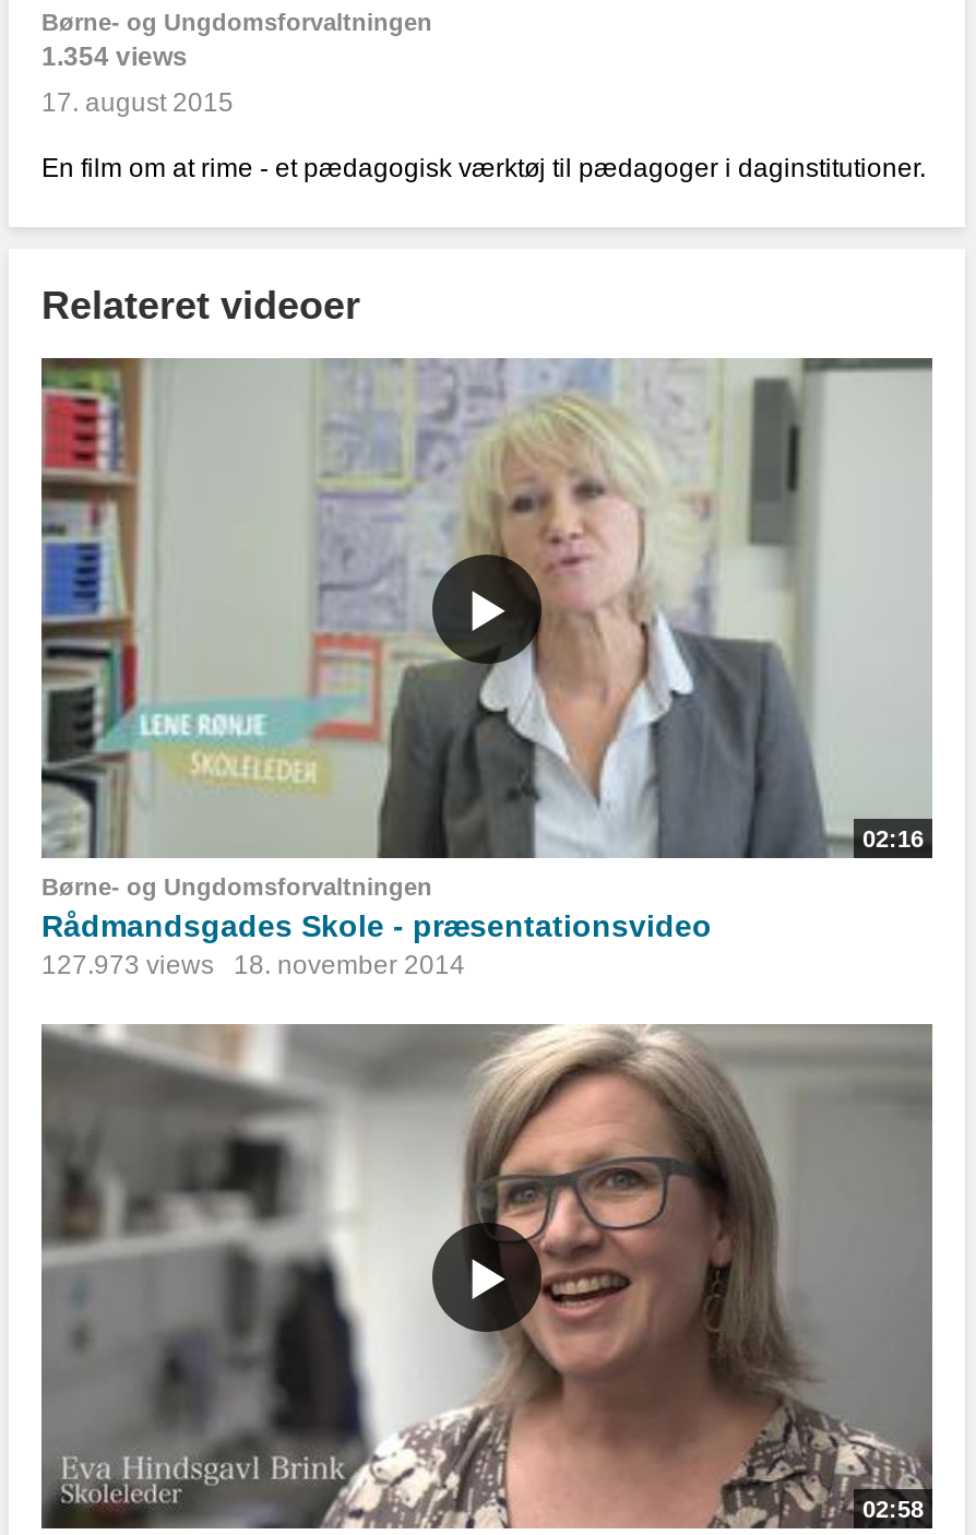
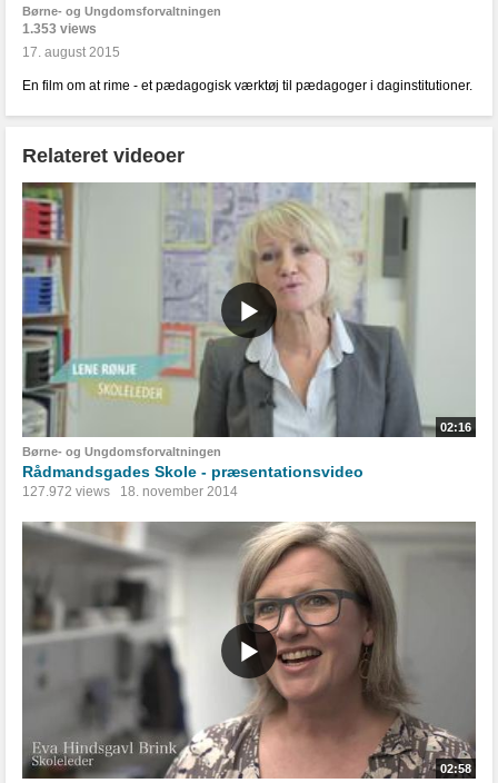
- 1.354 views
+ 1.353 views

- 127.973 views 18. november 2014
+ 127.972 views 18. november 2014
